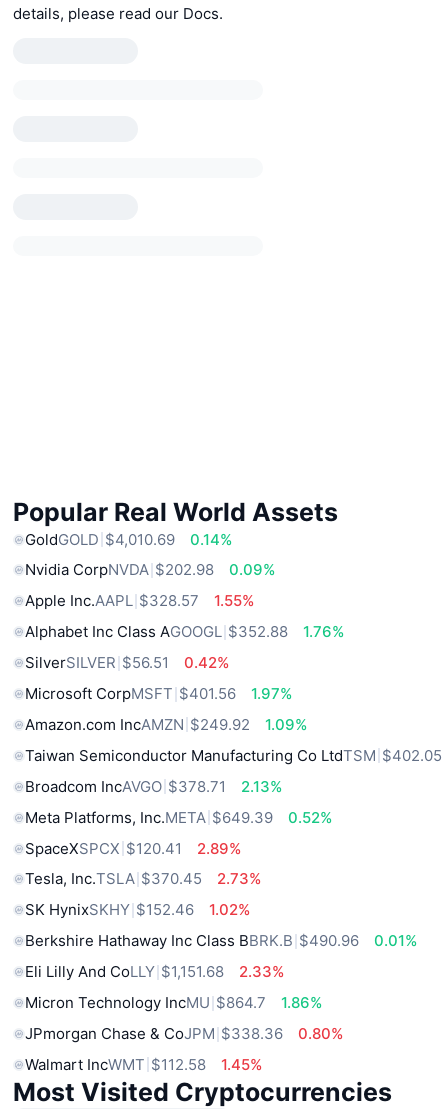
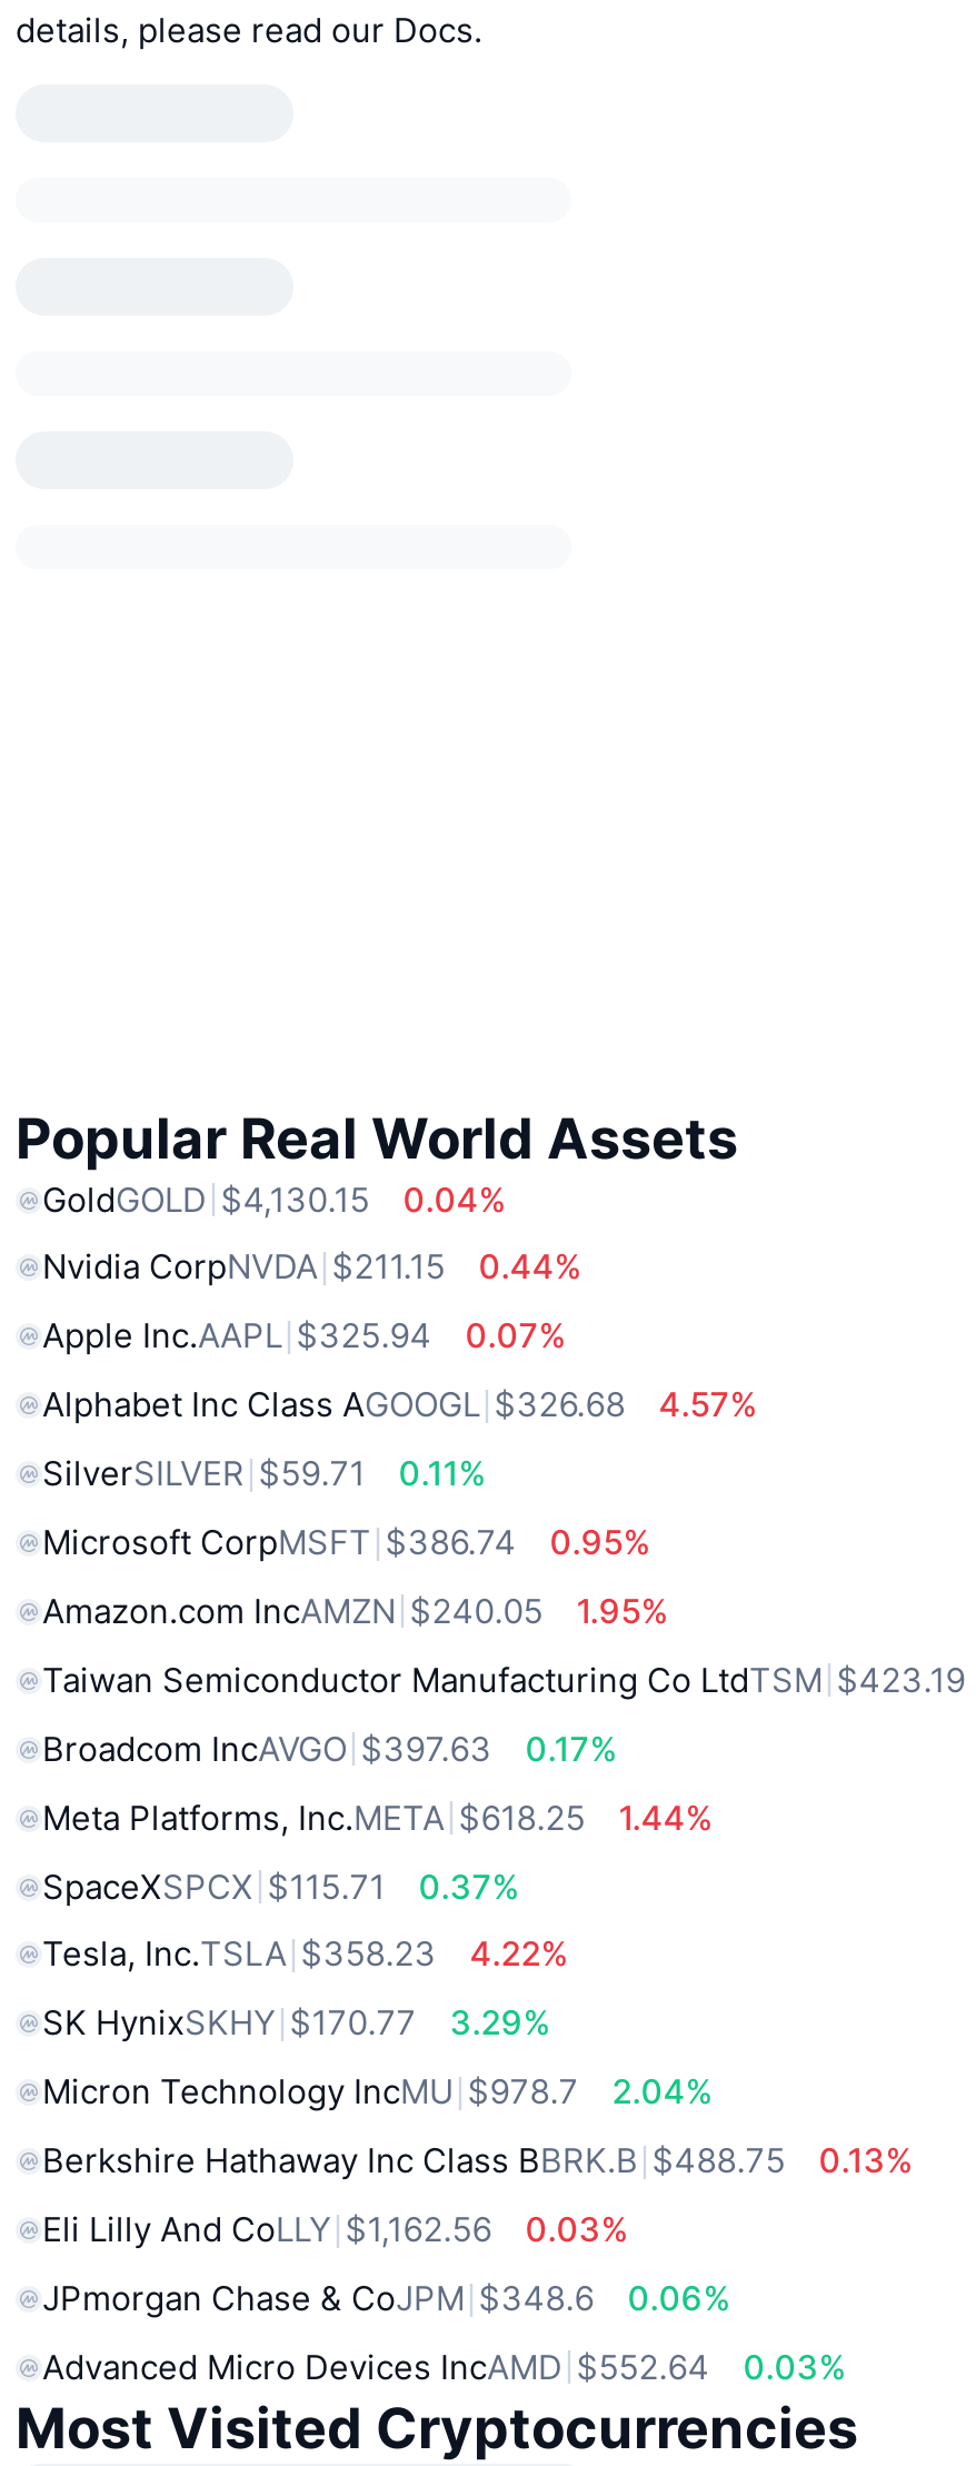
- GoldGOLD $4,010.69
- 0.14%
+ GoldGOLD $4,130.15
+ 0.04%

- Nvidia CorpNVDA $202.98
- 0.09%
+ Nvidia CorpNVDA $211.15
+ 0.44%

- Apple Inc.AAPL $328.57
- 1.55%
+ Apple Inc.AAPL $325.94
+ 0.07%

- Alphabet Inc Class AGOOGL $352.88
- 1.76%
+ Alphabet Inc Class AGOOGL $326.68
+ 4.57%

- SilverSILVER $56.51
- 0.42%
+ SilverSILVER $59.71
+ 0.11%

- Microsoft CorpMSFT $401.56
- 1.97%
+ Microsoft CorpMSFT $386.74
+ 0.95%

- Amazon.com IncAMZN $249.92
- 1.09%
+ Amazon.com IncAMZN $240.05
+ 1.95%

- Taiwan Semiconductor Manufacturing Co LtdTSM $402.05
+ Taiwan Semiconductor Manufacturing Co LtdTSM $423.19

- Broadcom IncAVGO $378.71
- 2.13%
+ Broadcom IncAVGO $397.63
+ 0.17%

- Meta Platforms, Inc.META $649.39
- 0.52%
+ Meta Platforms, Inc.META $618.25
+ 1.44%

- SpaceXSPCX $120.41
- 2.89%
+ SpaceXSPCX $115.71
+ 0.37%

- Tesla, Inc.TSLA $370.45
- 2.73%
+ Tesla, Inc.TSLA $358.23
+ 4.22%

- SK HynixSKHY $152.46
- 1.02%
+ SK HynixSKHY $170.77
+ 3.29%

- Berkshire Hathaway Inc Class BBRK.B $490.96
- 0.01%
+ Micron Technology IncMU $978.7
+ 2.04%

- Eli Lilly And CoLLY $1,151.68
- 2.33%
+ Berkshire Hathaway Inc Class BBRK.B $488.75
+ 0.13%

- Micron Technology IncMU $864.7
- 1.86%
+ Eli Lilly And CoLLY $1,162.56
+ 0.03%

- JPmorgan Chase & CoJPM $338.36
- 0.80%
+ JPmorgan Chase & CoJPM $348.6
+ 0.06%

- Walmart IncWMT $112.58
- 1.45%
+ Advanced Micro Devices IncAMD $552.64
+ 0.03%
